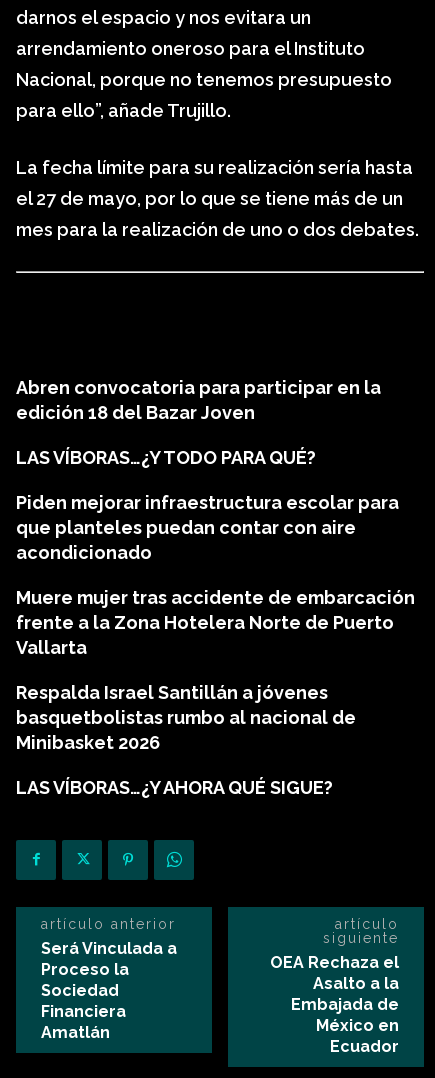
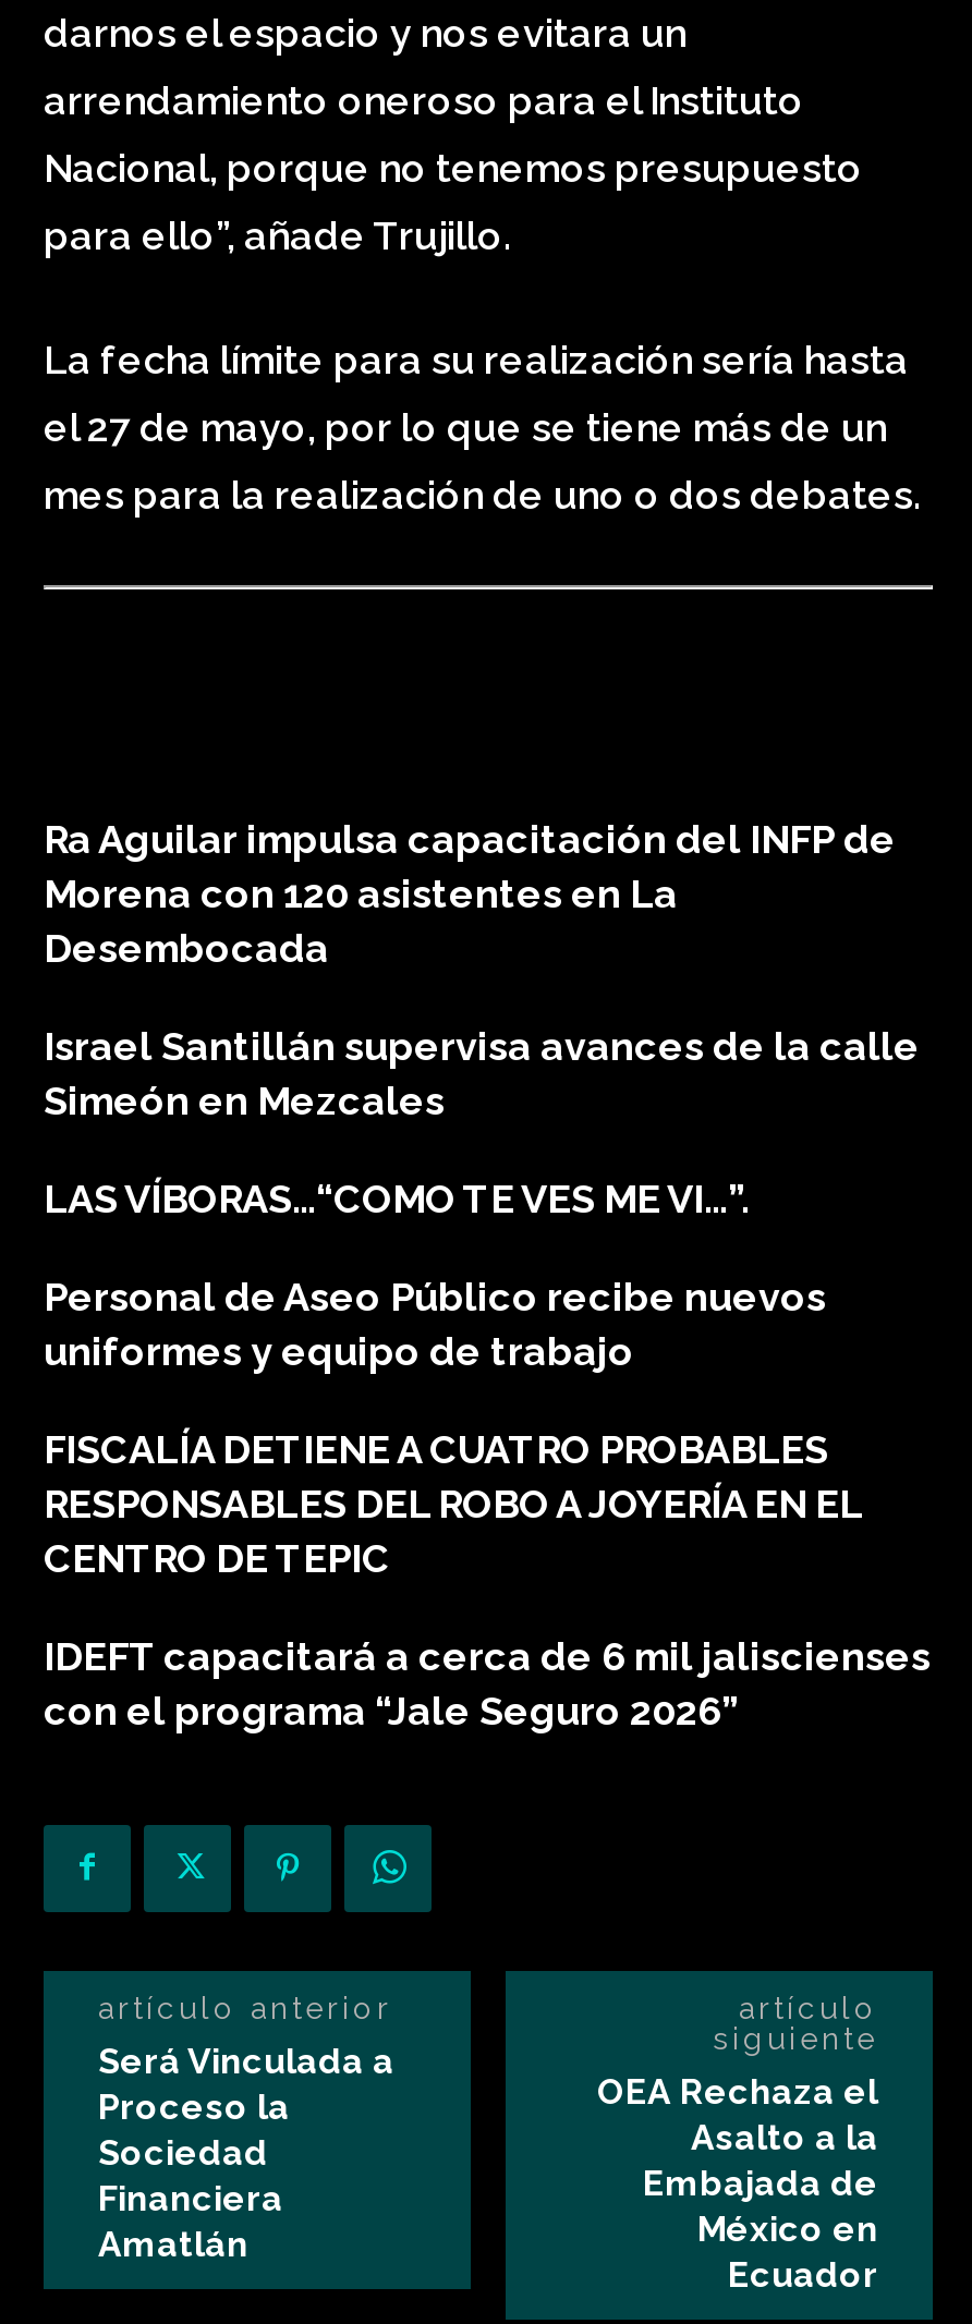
- Abren convocatoria para participar en la
- edición 18 del Bazar Joven
+ Ra Aguilar impulsa capacitación del INFP de
+ Morena con 120 asistentes en La
+ Desembocada

- LAS VÍBORAS…¿Y TODO PARA QUÉ?
+ Israel Santillán supervisa avances de la calle
+ Simeón en Mezcales

- Piden mejorar infraestructura escolar para
- que planteles puedan contar con aire
- acondicionado
+ LAS VÍBORAS…“COMO TE VES ME VI…”.

- Muere mujer tras accidente de embarcación
- frente a la Zona Hotelera Norte de Puerto
- Vallarta
+ Personal de Aseo Público recibe nuevos
+ uniformes y equipo de trabajo

- Respalda Israel Santillán a jóvenes
- basquetbolistas rumbo al nacional de
- Minibasket 2026
+ FISCALÍA DETIENE A CUATRO PROBABLES
+ RESPONSABLES DEL ROBO A JOYERÍA EN EL
+ CENTRO DE TEPIC

- LAS VÍBORAS…¿Y AHORA QUÉ SIGUE?
+ IDEFT capacitará a cerca de 6 mil jaliscienses
+ con el programa “Jale Seguro 2026”
